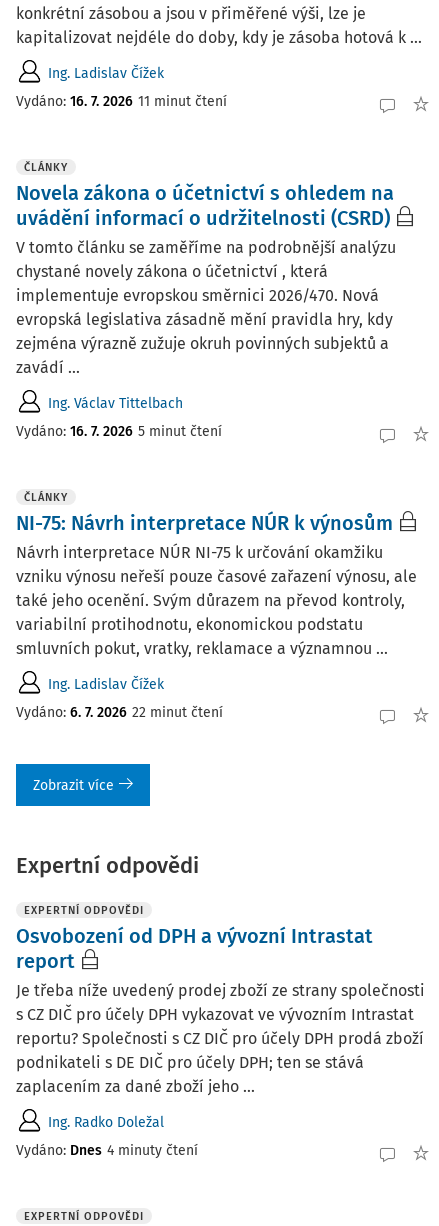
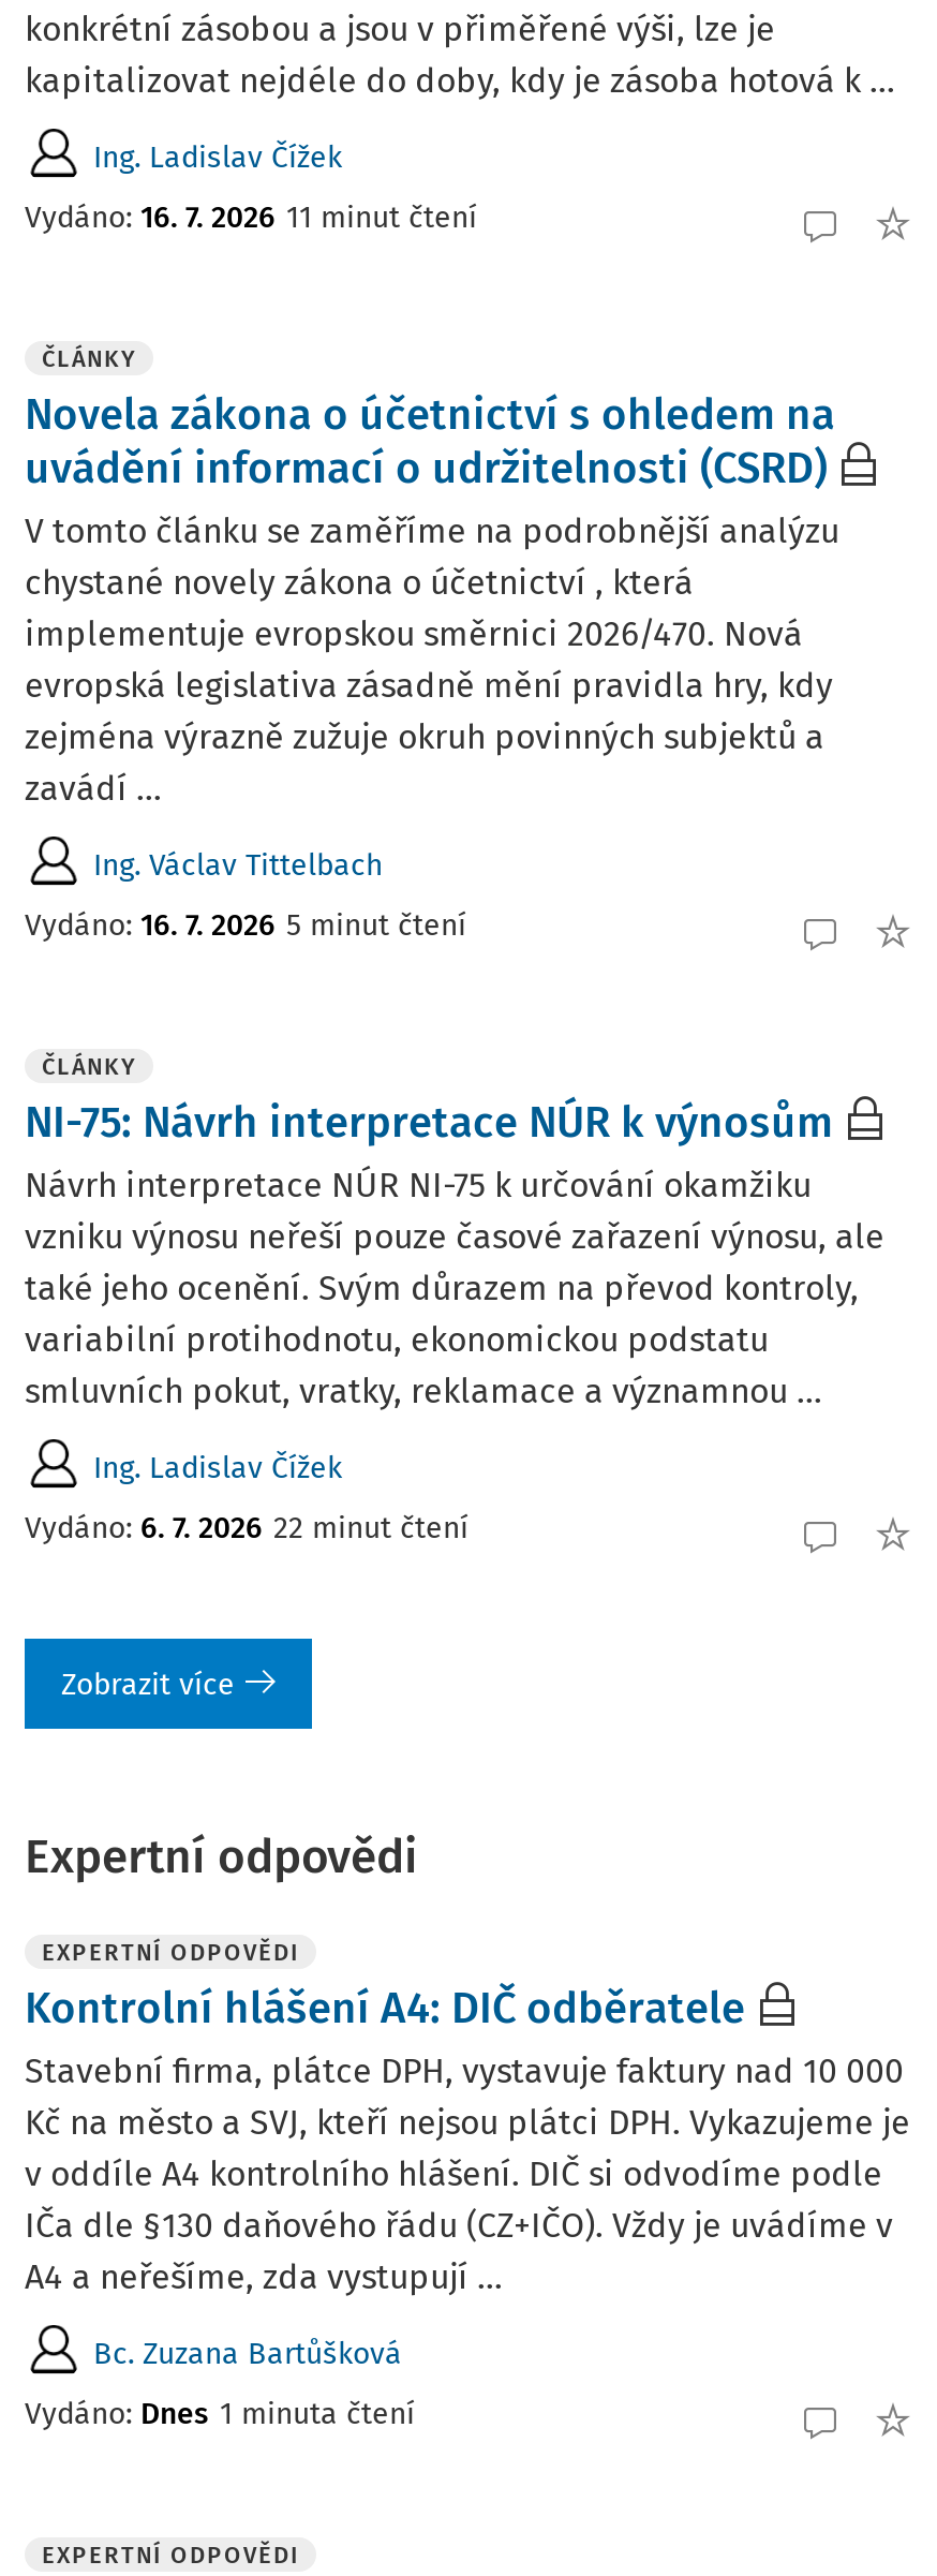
- Osvobození od DPH a vývozní Intrastat
- report
- Je třeba níže uvedený prodej zboží ze strany společnosti
- s CZ DIČ pro účely DPH vykazovat ve vývozním Intrastat
- reportu? Společnosti s CZ DIČ pro účely DPH prodá zboží
- podnikateli s DE DIČ pro účely DPH; ten se stává
- zaplacením za dané zboží jeho ...
+ Kontrolní hlášení A4: DIČ odběratele
+ Stavební firma, plátce DPH, vystavuje faktury nad 10 000
+ Kč na město a SVJ, kteří nejsou plátci DPH. Vykazujeme je
+ v oddíle A4 kontrolního hlášení. DIČ si odvodíme podle
+ IČa dle §130 daňového řádu (CZ+IČO). Vždy je uvádíme v
+ A4 a neřešíme, zda vystupují ...

- Ing. Radko Doležal
+ Bc. Zuzana Bartůšková

- Vydáno: Dnes 4 minuty čtení
+ Vydáno: Dnes 1 minuta čtení
